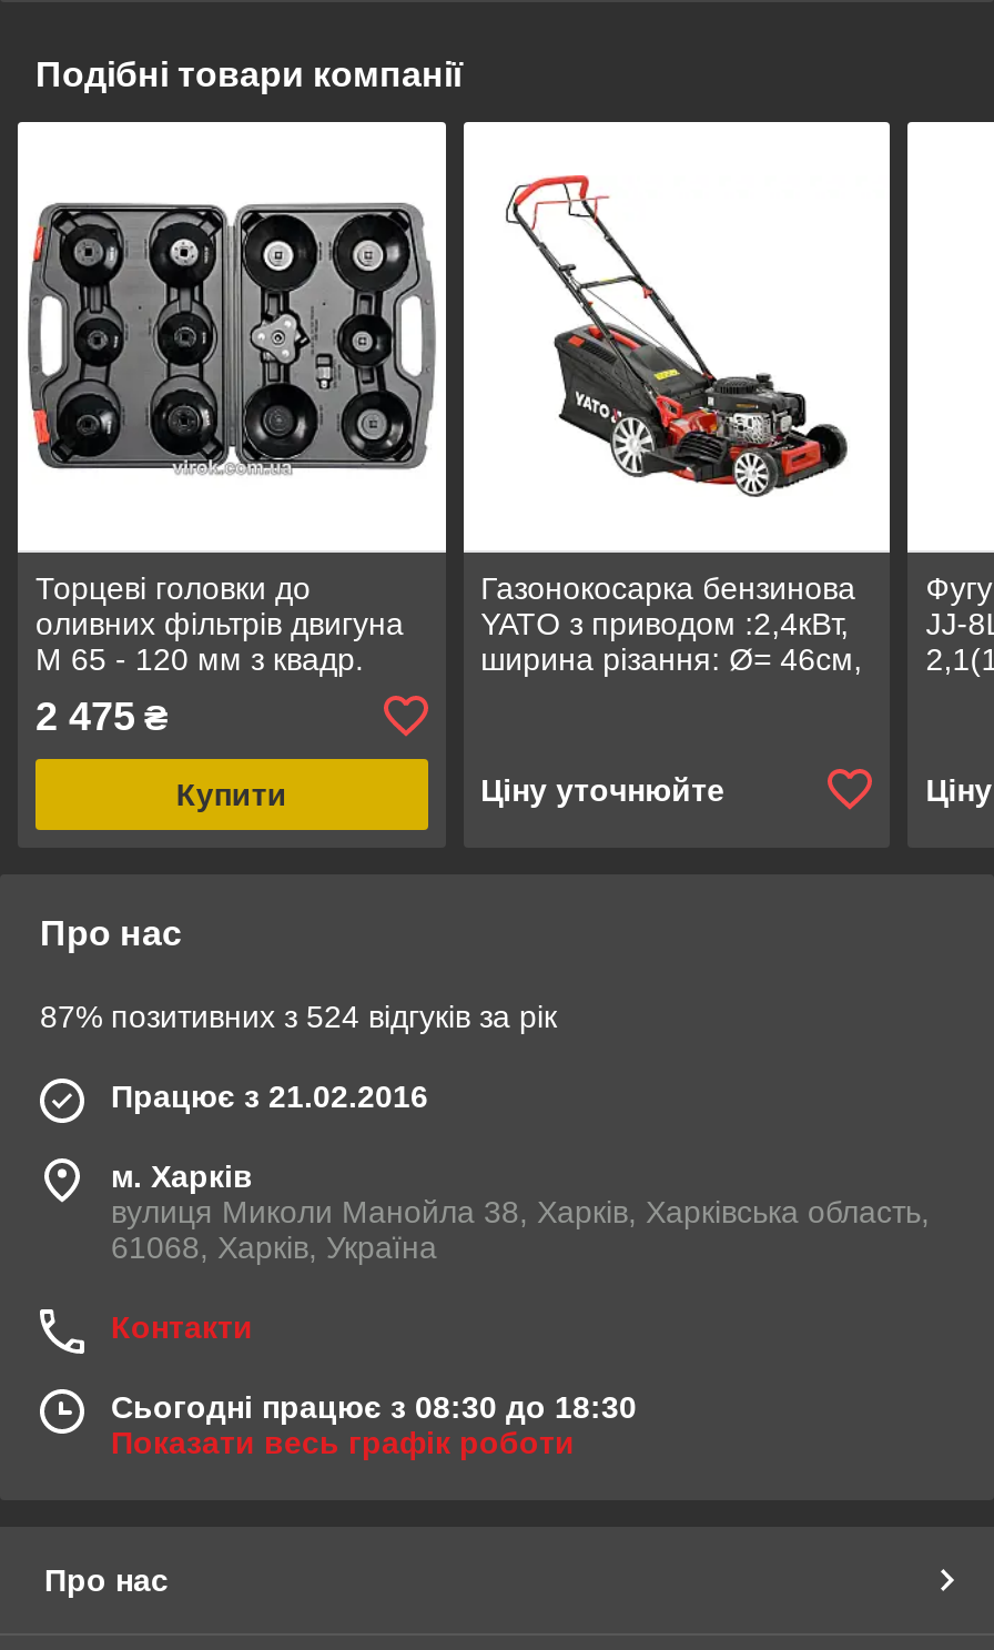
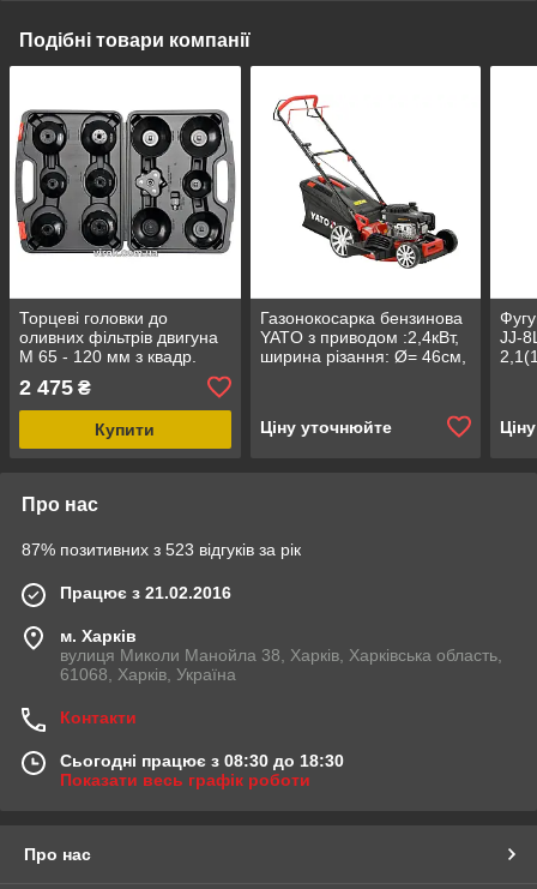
- 87% позитивних з 524 відгуків за рік
+ 87% позитивних з 523 відгуків за рік
